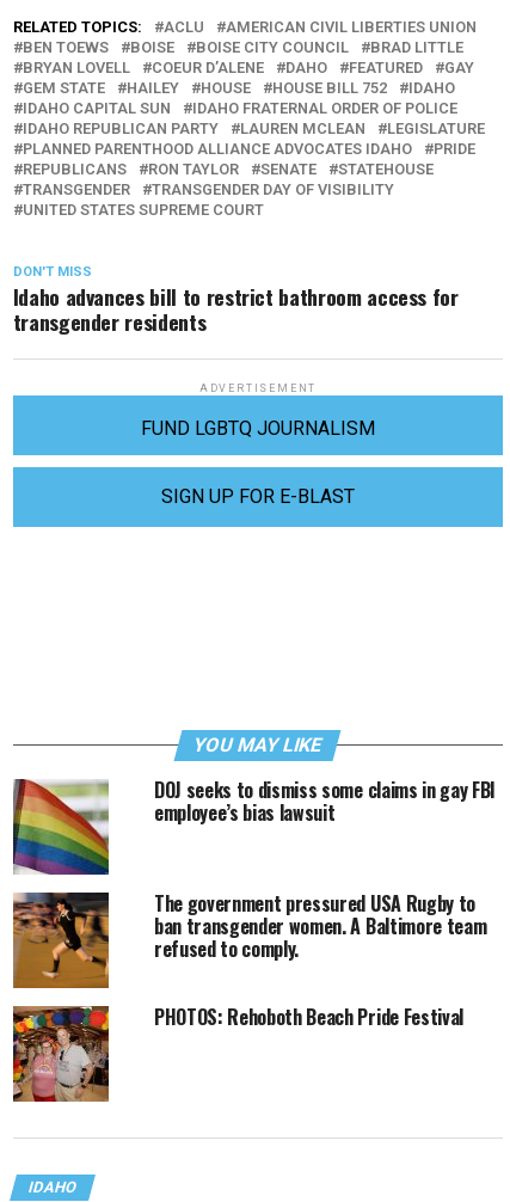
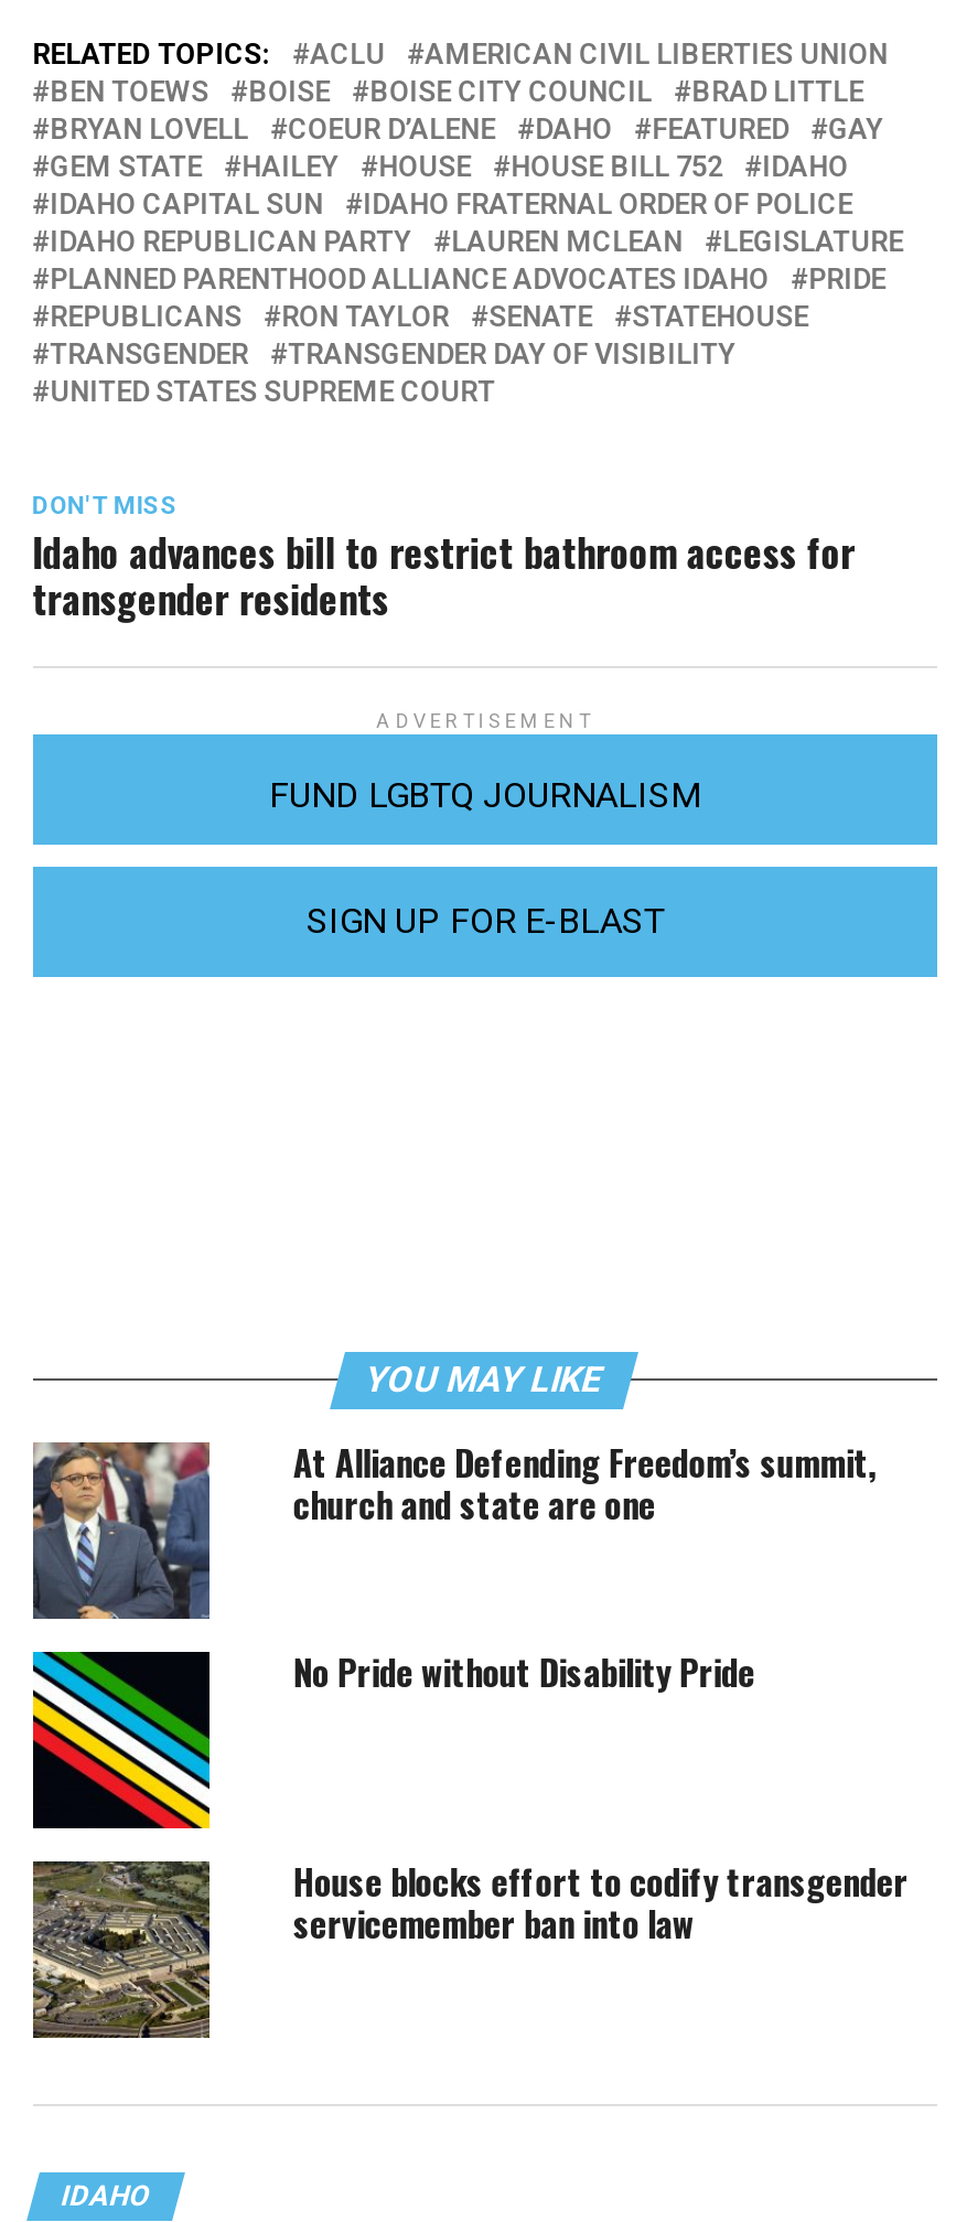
- [image]
- DOJ seeks to dismiss some claims in gay FBI
- employee’s bias lawsuit
+ [image]
+ At Alliance Defending Freedom’s summit,
+ church and state are one

- [image]
- The government pressured USA Rugby to
- ban transgender women. A Baltimore team
- refused to comply.
+ [image]
+ No Pride without Disability Pride

- [image]
- PHOTOS: Rehoboth Beach Pride Festival
+ [image]
+ House blocks effort to codify transgender
+ servicemember ban into law
